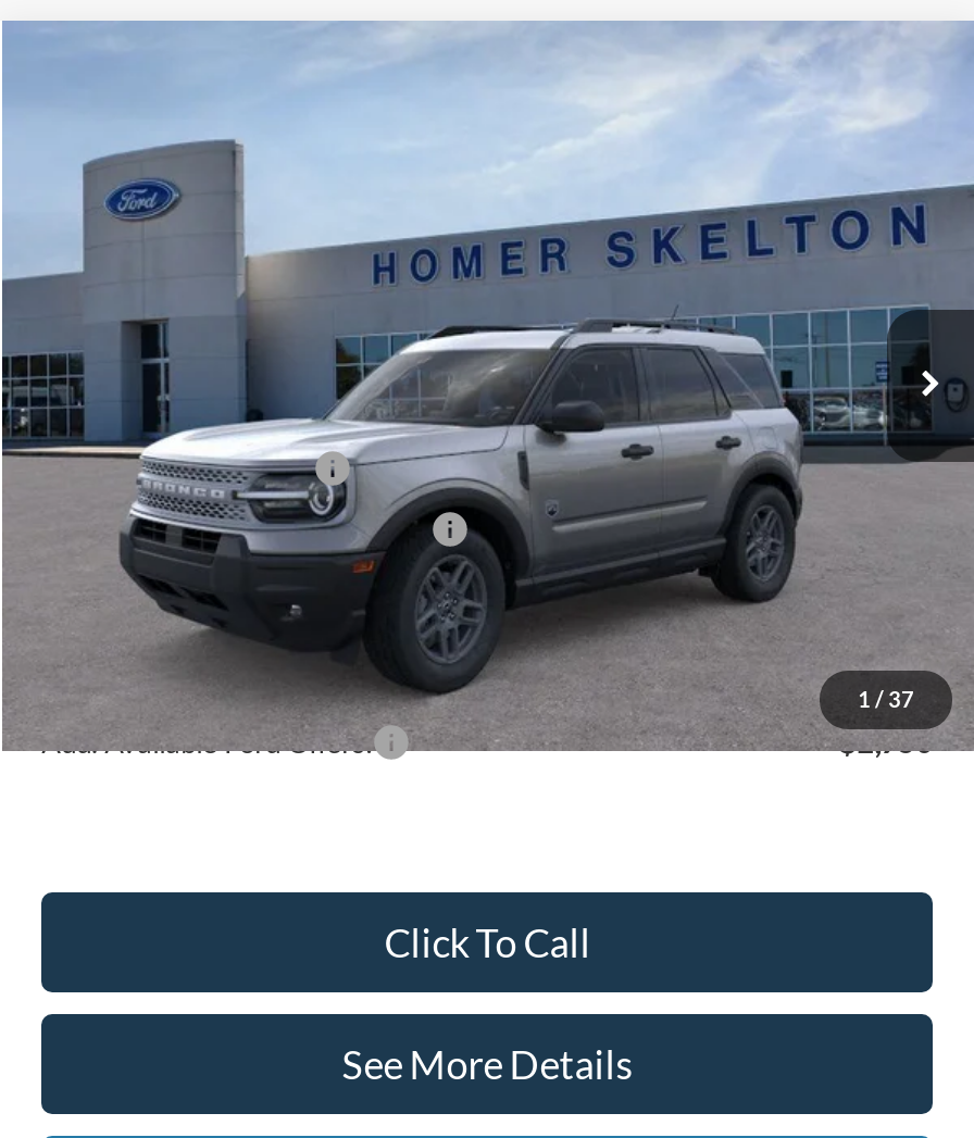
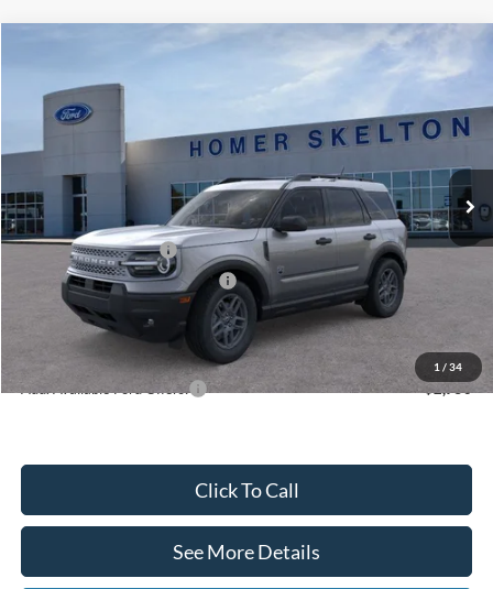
- 1 / 37
+ 1 / 34
